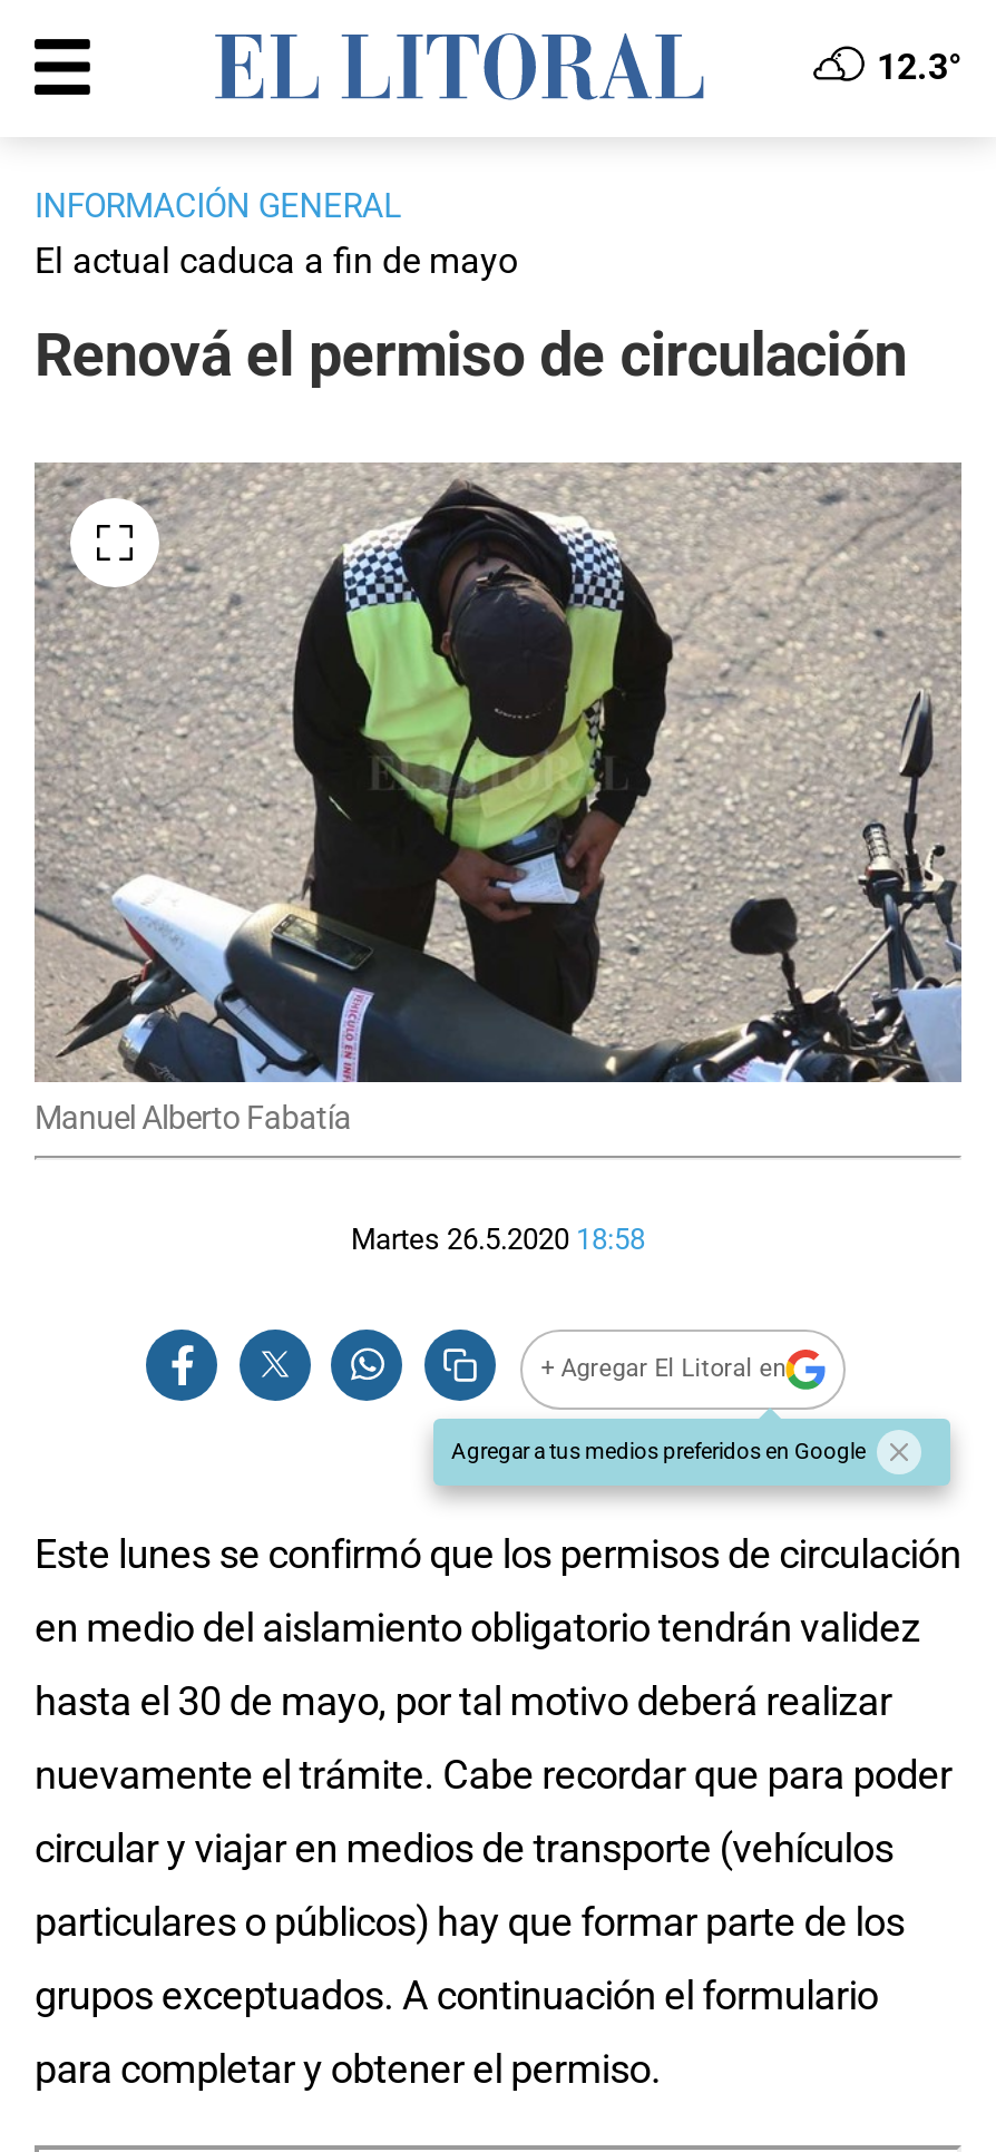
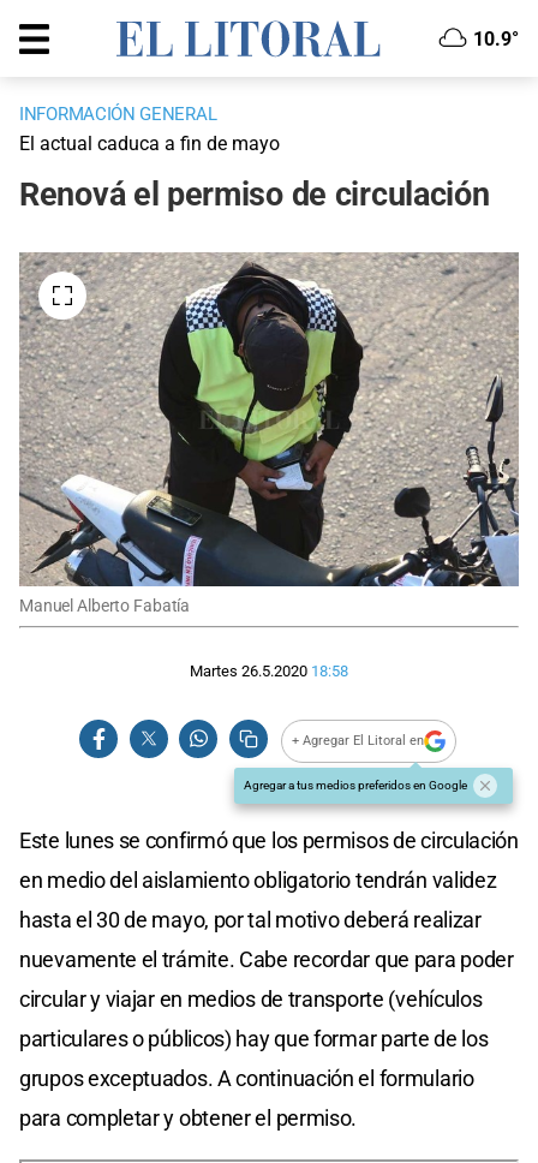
- 12.3°
+ 10.9°
